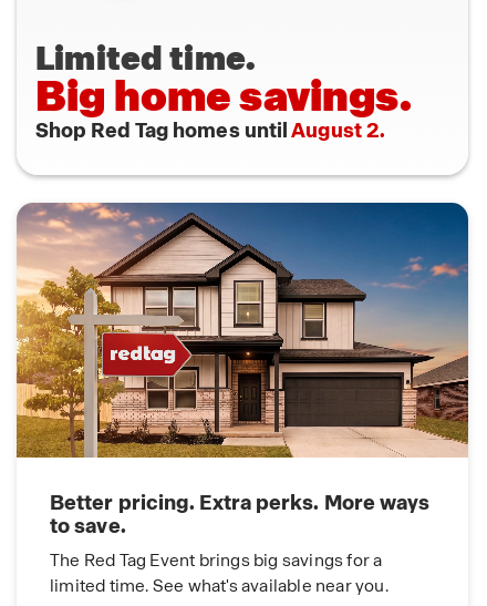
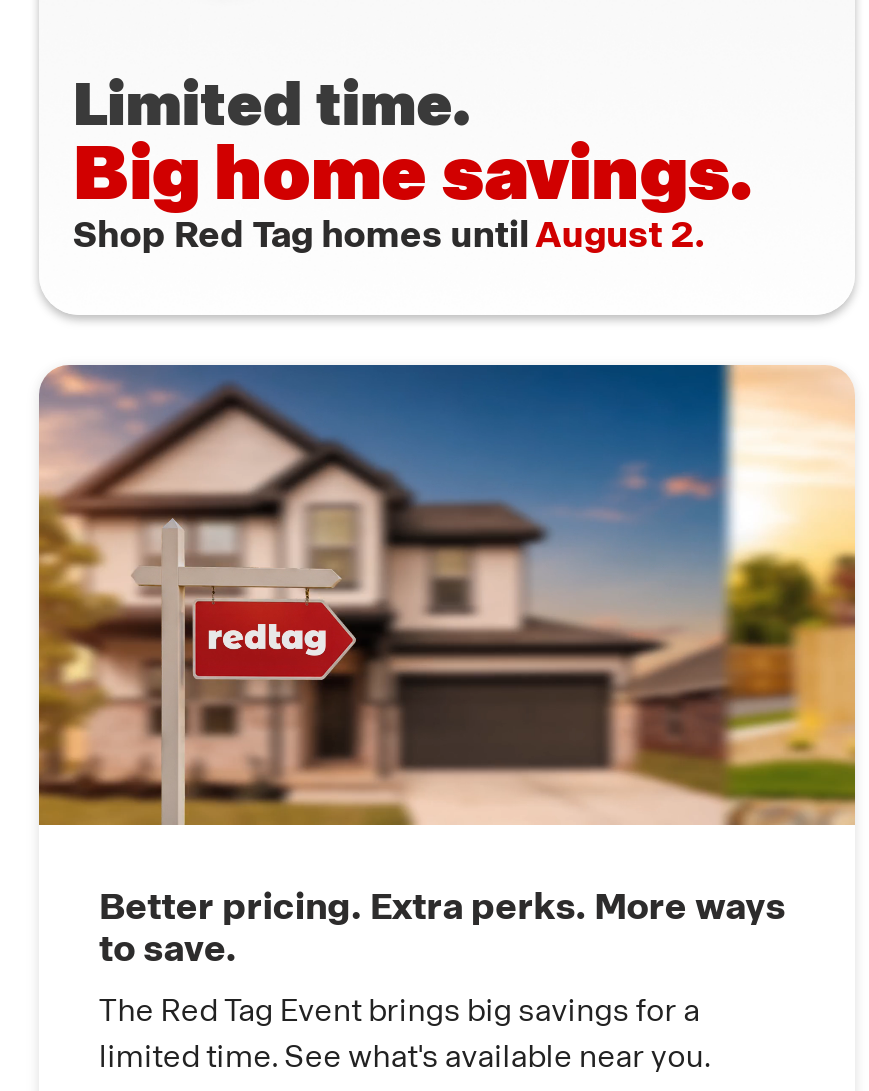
- [image]
+ [image]
